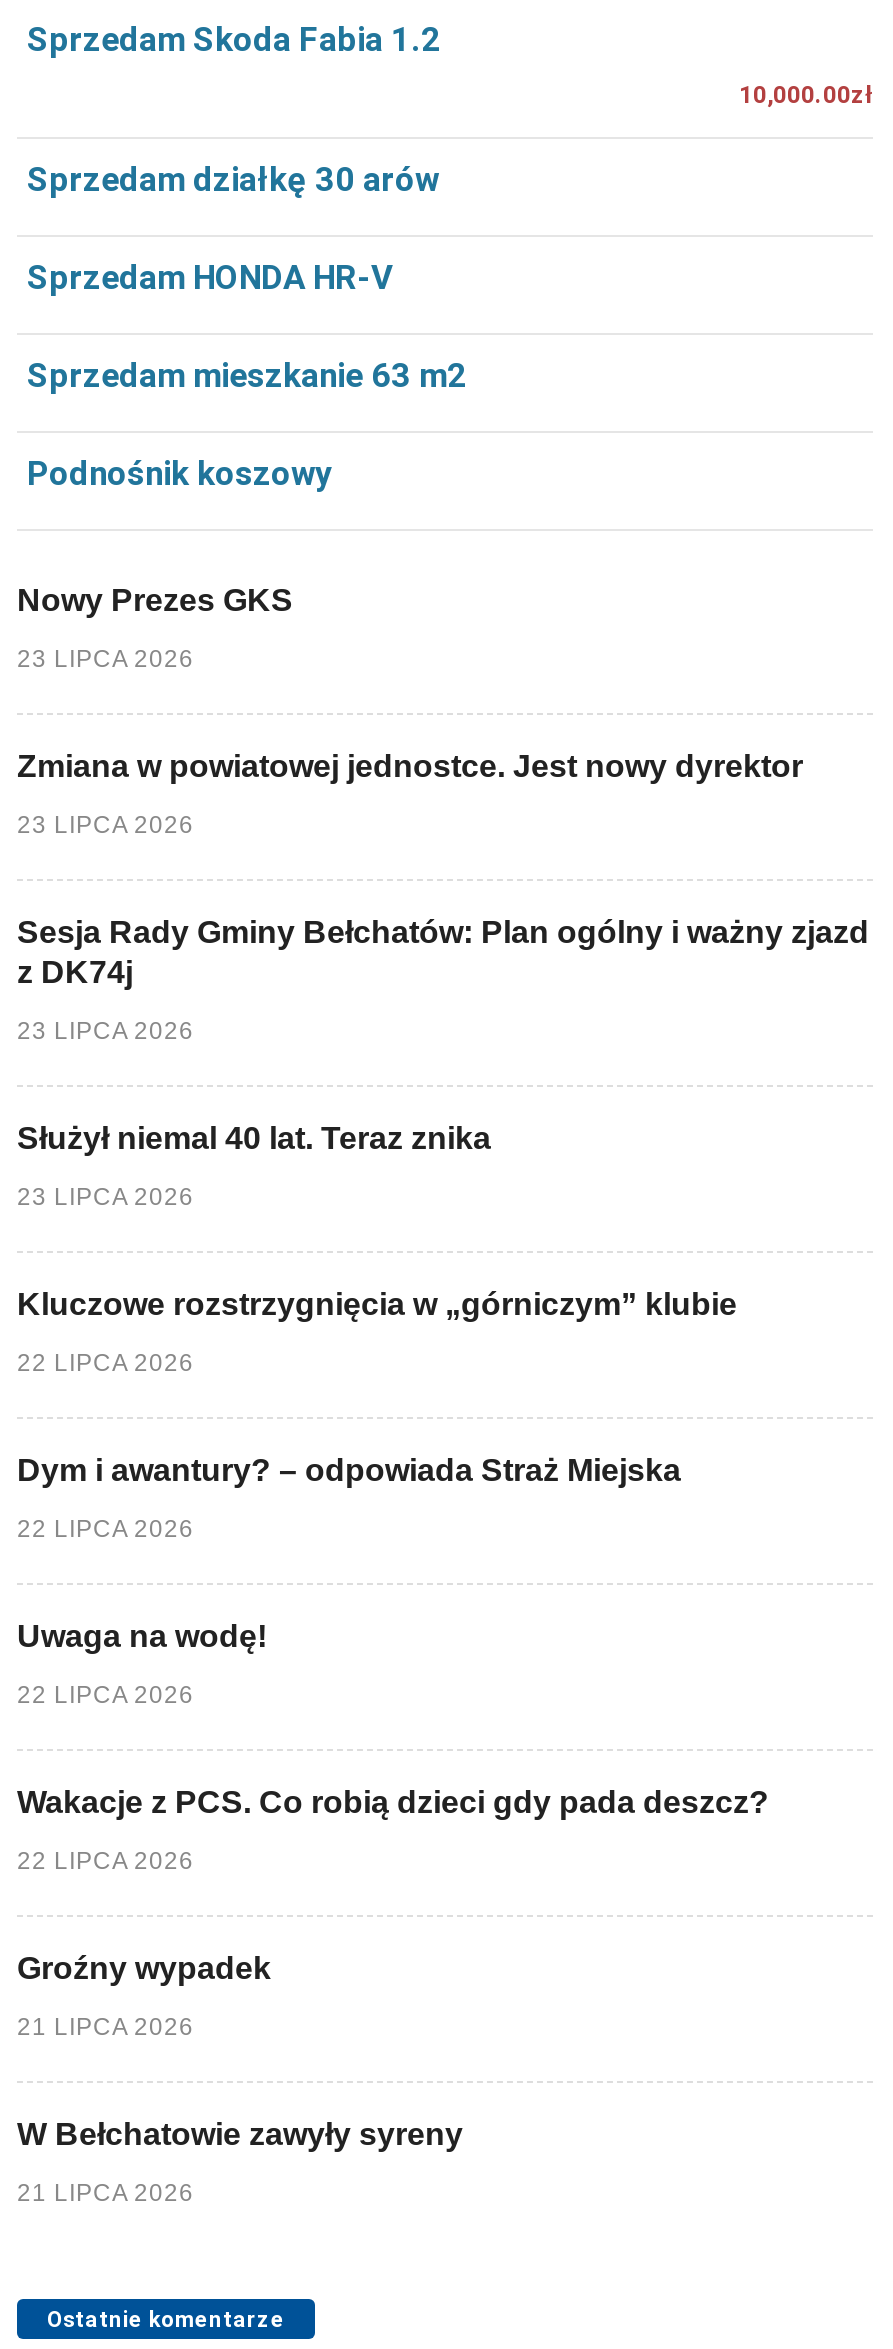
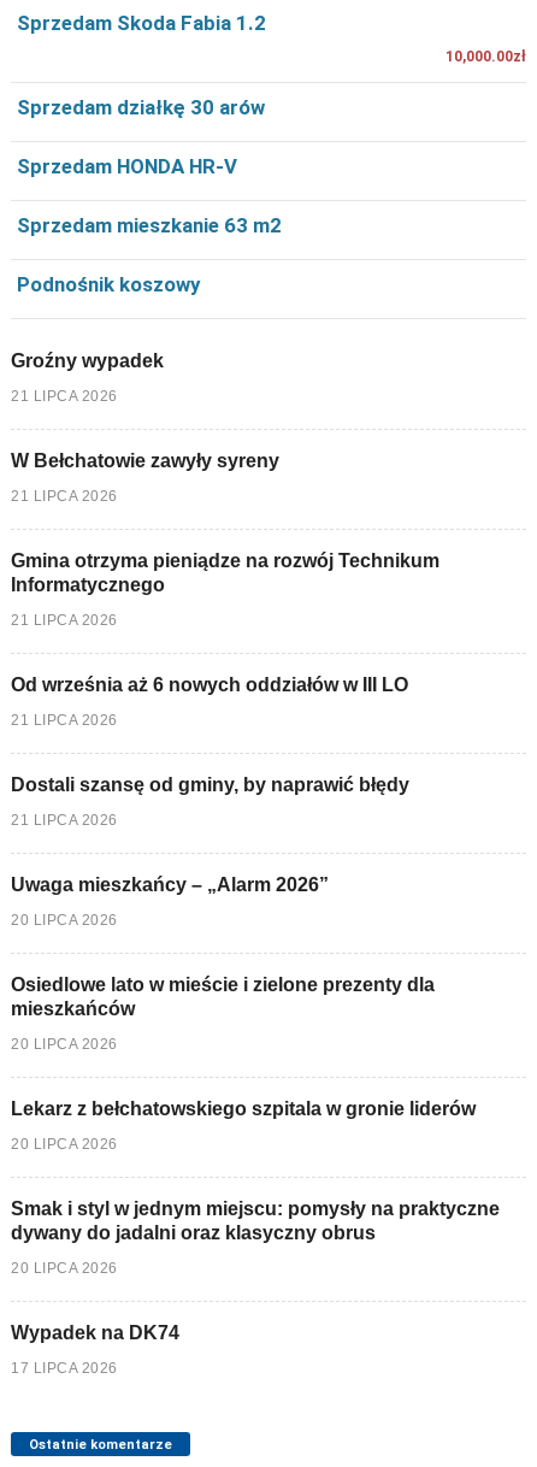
- Nowy Prezes GKS
- 23 LIPCA 2026
- Zmiana w powiatowej jednostce. Jest nowy dyrektor
- 23 LIPCA 2026
- Sesja Rady Gminy Bełchatów: Plan ogólny i ważny zjazd
- z DK74j
- 23 LIPCA 2026
- Służył niemal 40 lat. Teraz znika
- 23 LIPCA 2026
- Kluczowe rozstrzygnięcia w „górniczym” klubie
- 22 LIPCA 2026
- Dym i awantury? – odpowiada Straż Miejska
- 22 LIPCA 2026
- Uwaga na wodę!
- 22 LIPCA 2026
- Wakacje z PCS. Co robią dzieci gdy pada deszcz?
- 22 LIPCA 2026

moved up: Groźny wypadek | 21 LIPCA 2026 | W Bełchatowie zawyły syreny | 21 LIPCA 2026

+ Gmina otrzyma pieniądze na rozwój Technikum
+ Informatycznego
+ 21 LIPCA 2026
+ Od września aż 6 nowych oddziałów w III LO
+ 21 LIPCA 2026
+ Dostali szansę od gminy, by naprawić błędy
+ 21 LIPCA 2026
+ Uwaga mieszkańcy – „Alarm 2026”
+ 20 LIPCA 2026
+ Osiedlowe lato w mieście i zielone prezenty dla
+ mieszkańców
+ 20 LIPCA 2026
+ Lekarz z bełchatowskiego szpitala w gronie liderów
+ 20 LIPCA 2026
+ Smak i styl w jednym miejscu: pomysły na praktyczne
+ dywany do jadalni oraz klasyczny obrus
+ 20 LIPCA 2026
+ Wypadek na DK74
+ 17 LIPCA 2026
